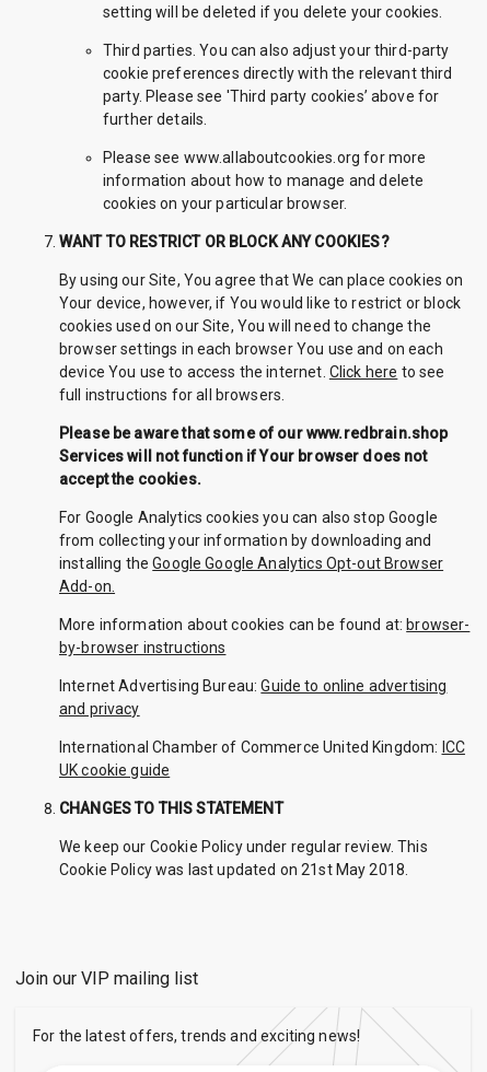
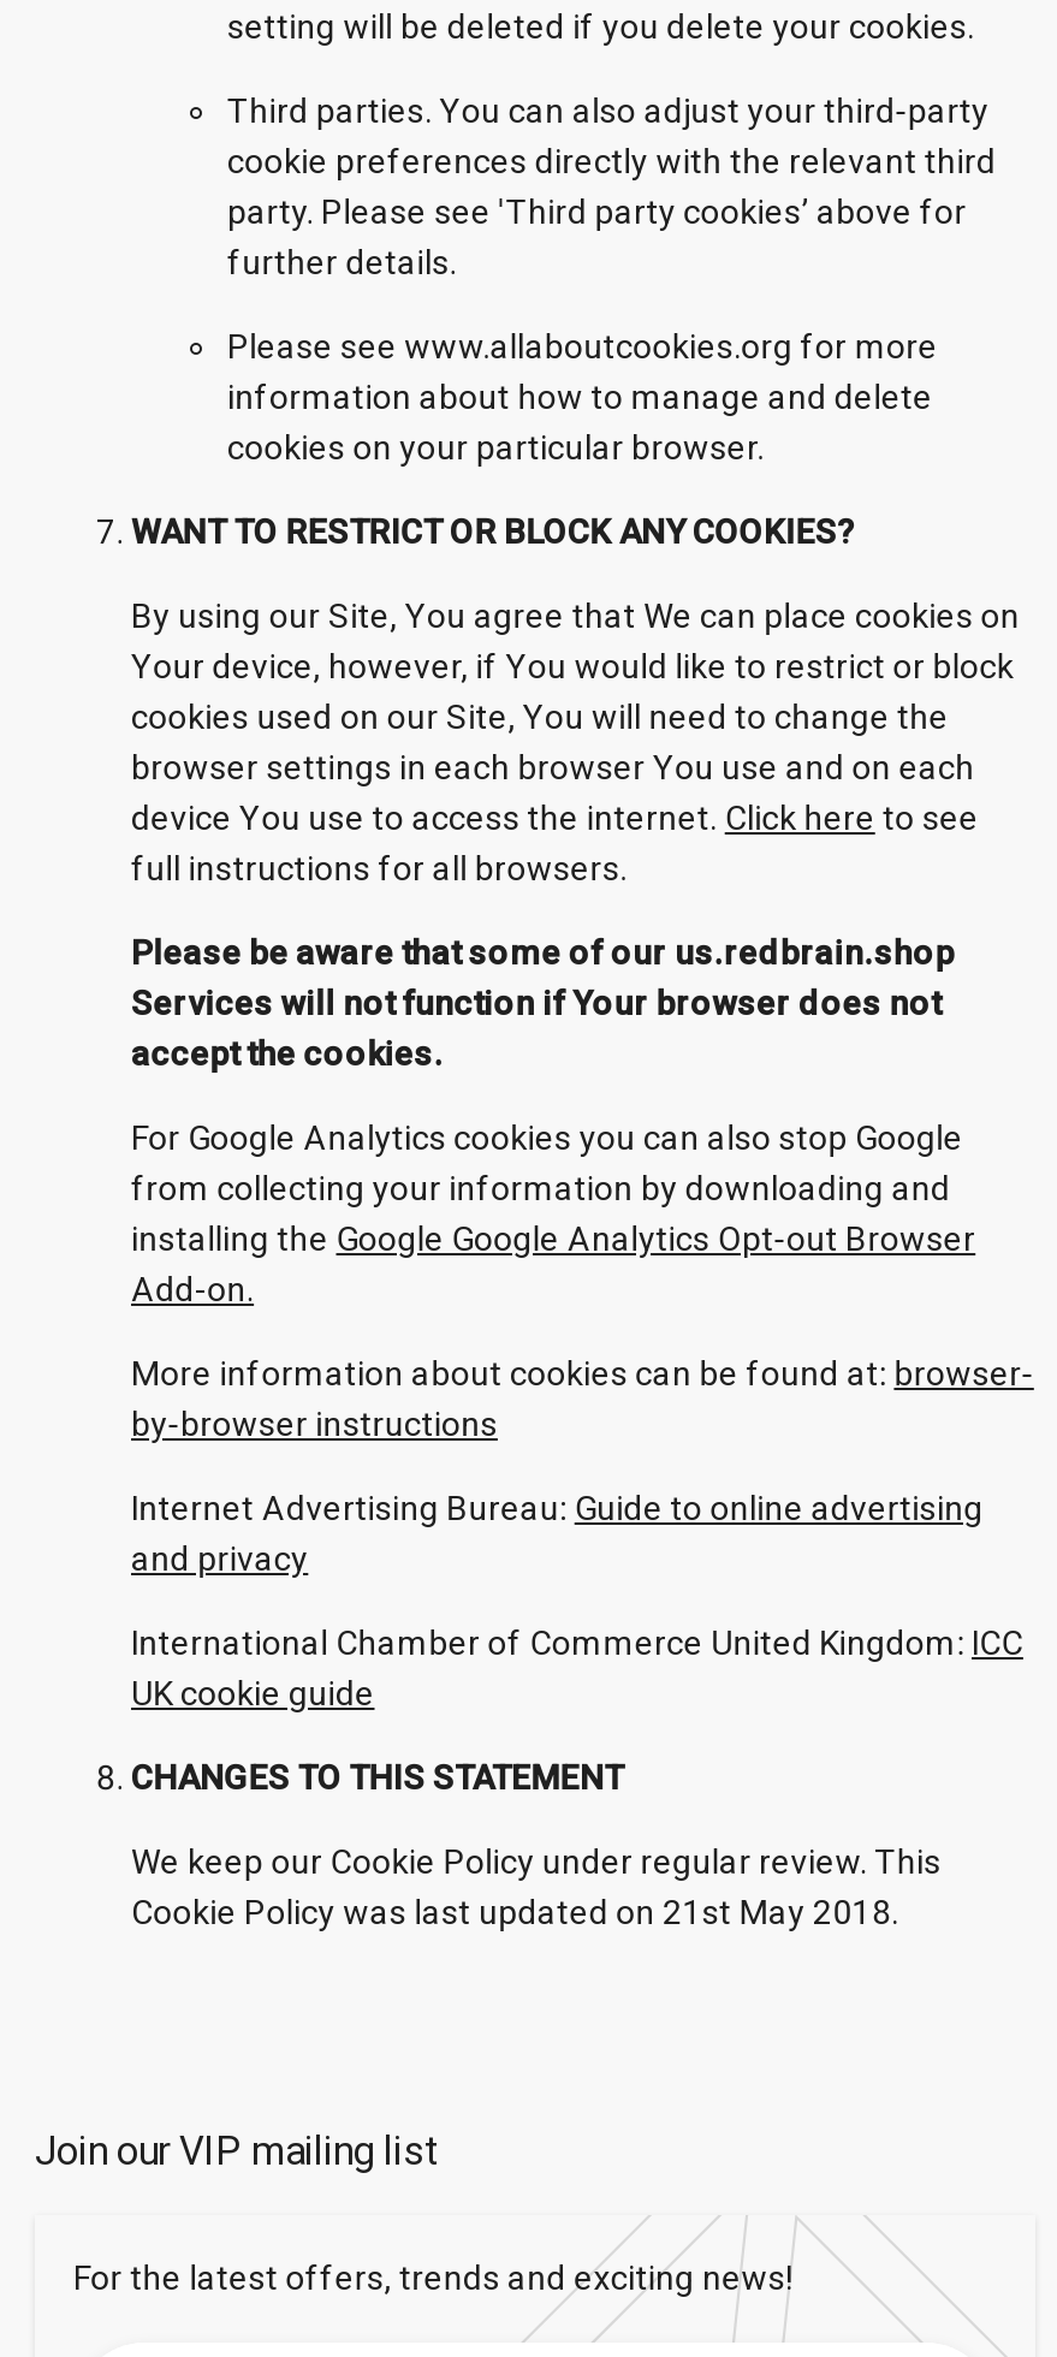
- Please be aware that some of our www.redbrain.shop
+ Please be aware that some of our us.redbrain.shop
